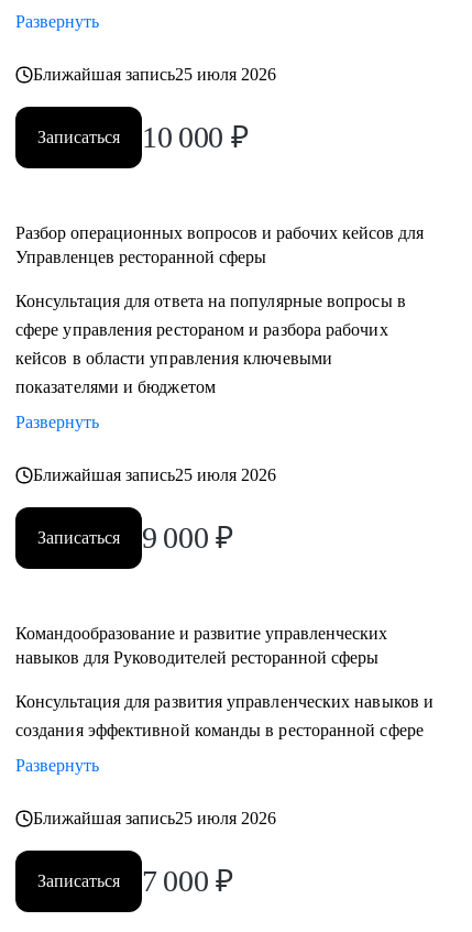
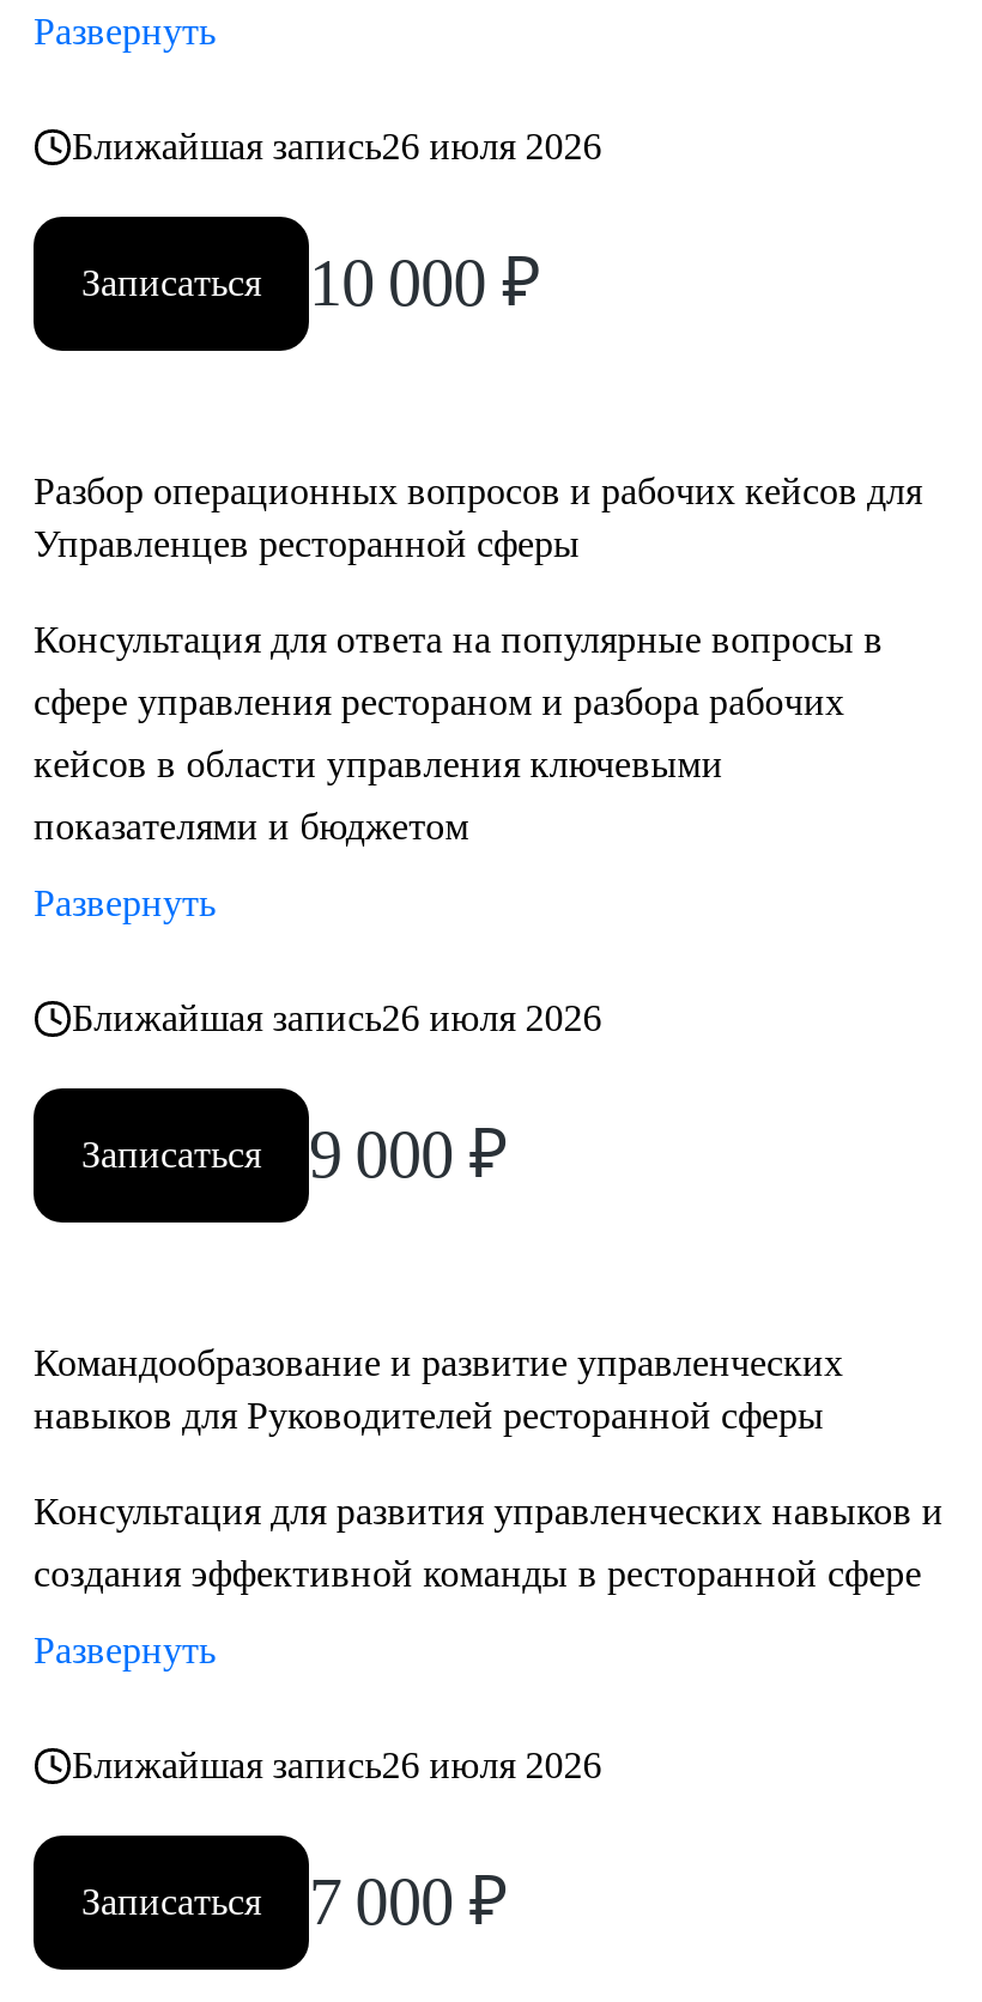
- Ближайшая запись25 июля 2026
+ Ближайшая запись26 июля 2026

- Ближайшая запись25 июля 2026
+ Ближайшая запись26 июля 2026

- Ближайшая запись25 июля 2026
+ Ближайшая запись26 июля 2026
